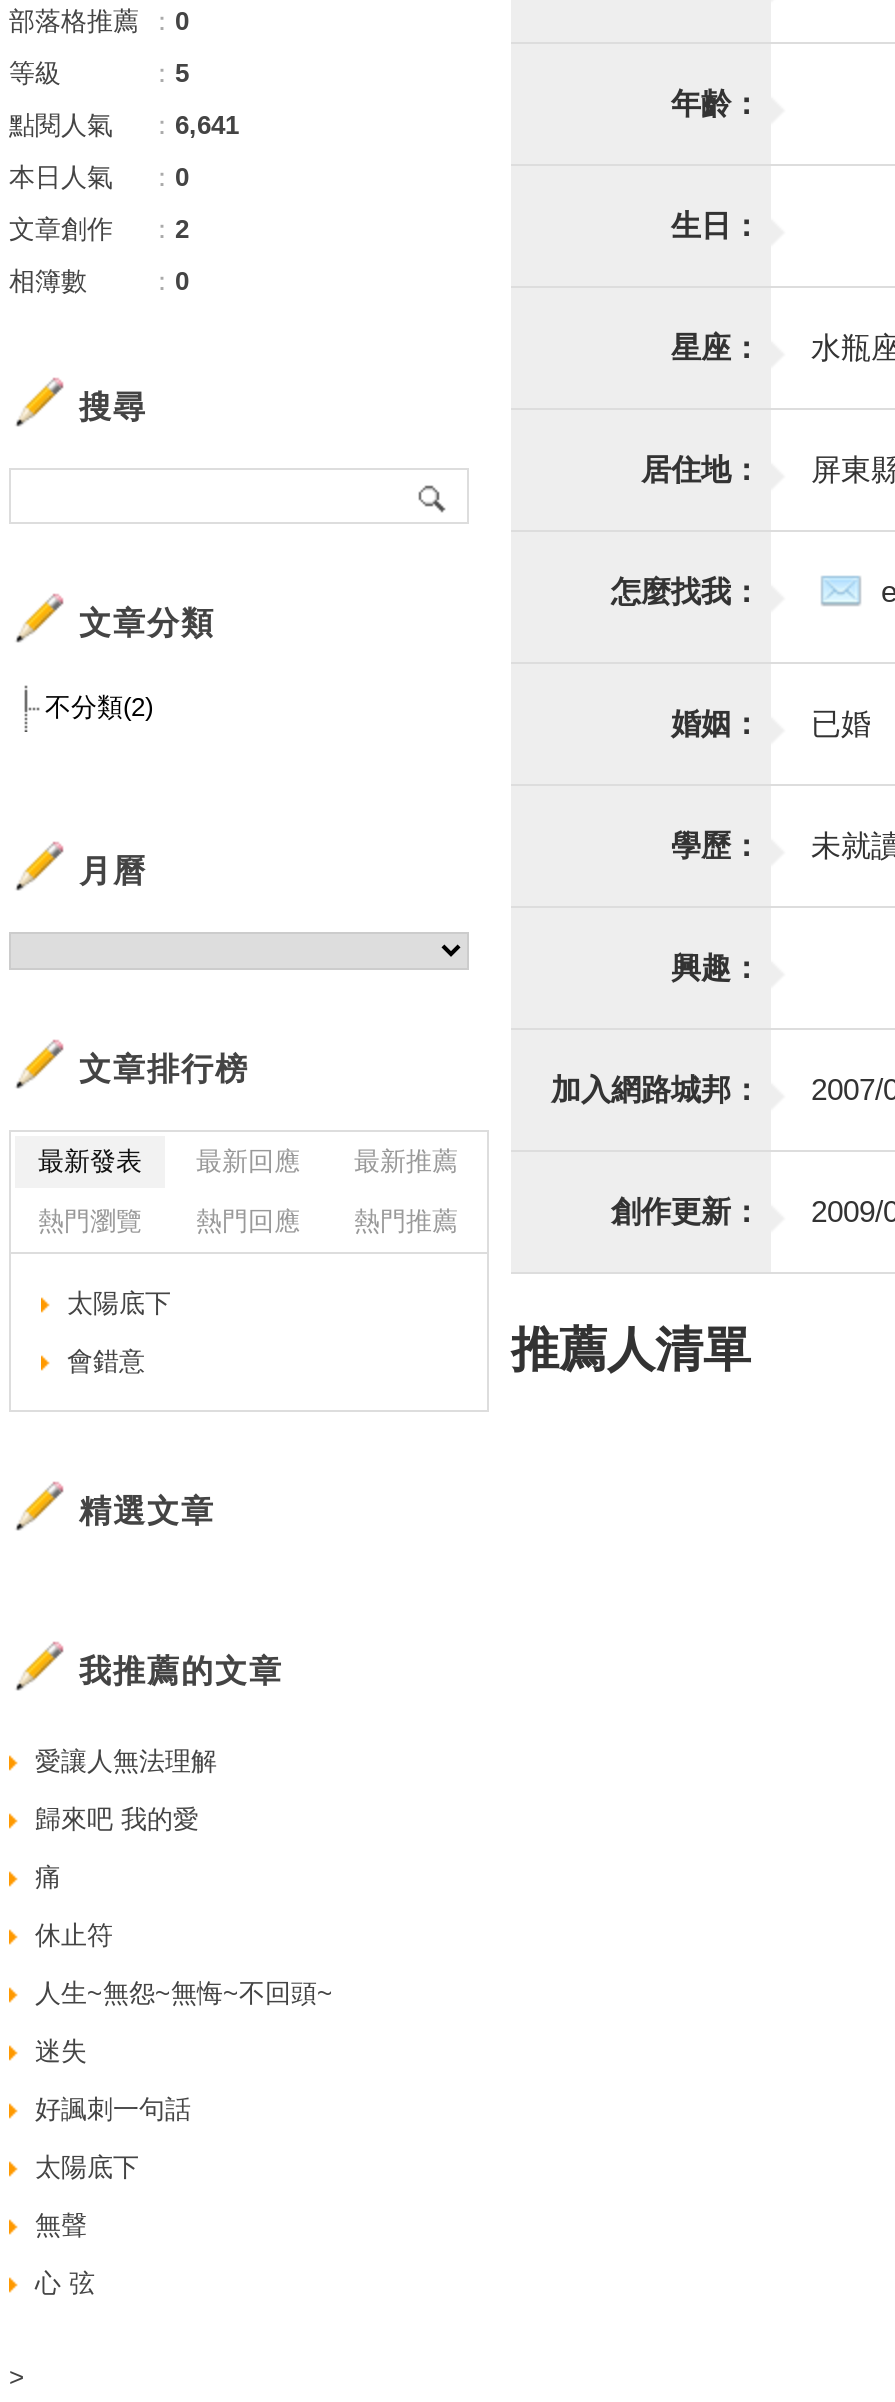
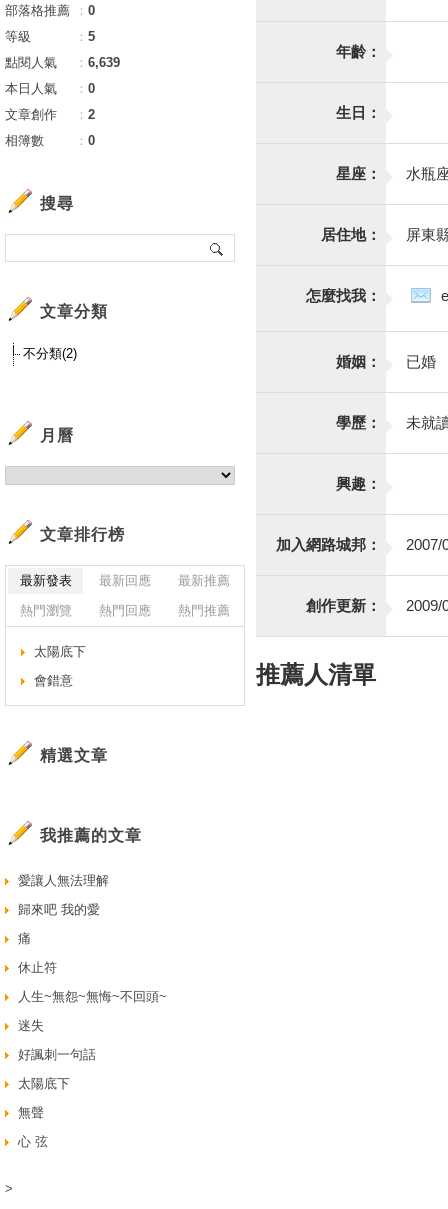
- 點閱人氣 ：6,641
+ 點閱人氣 ：6,639
